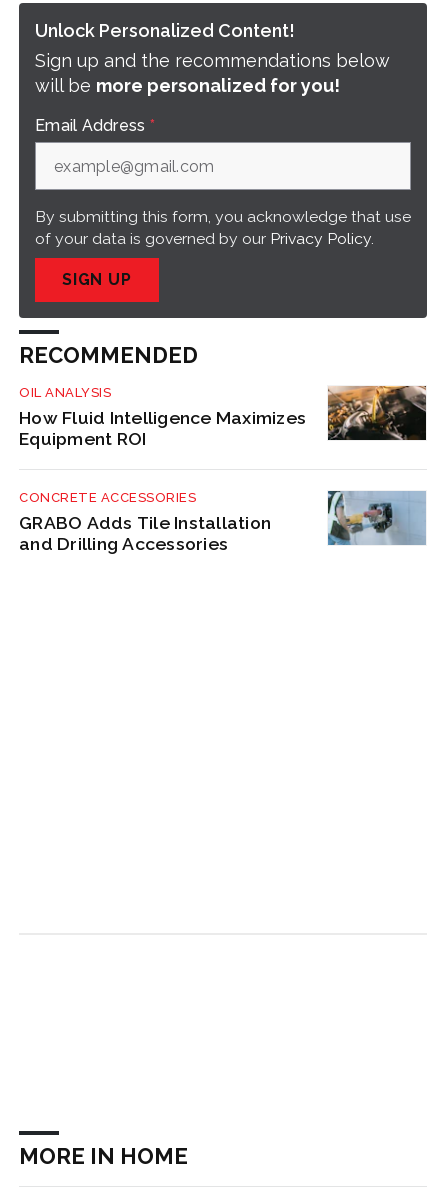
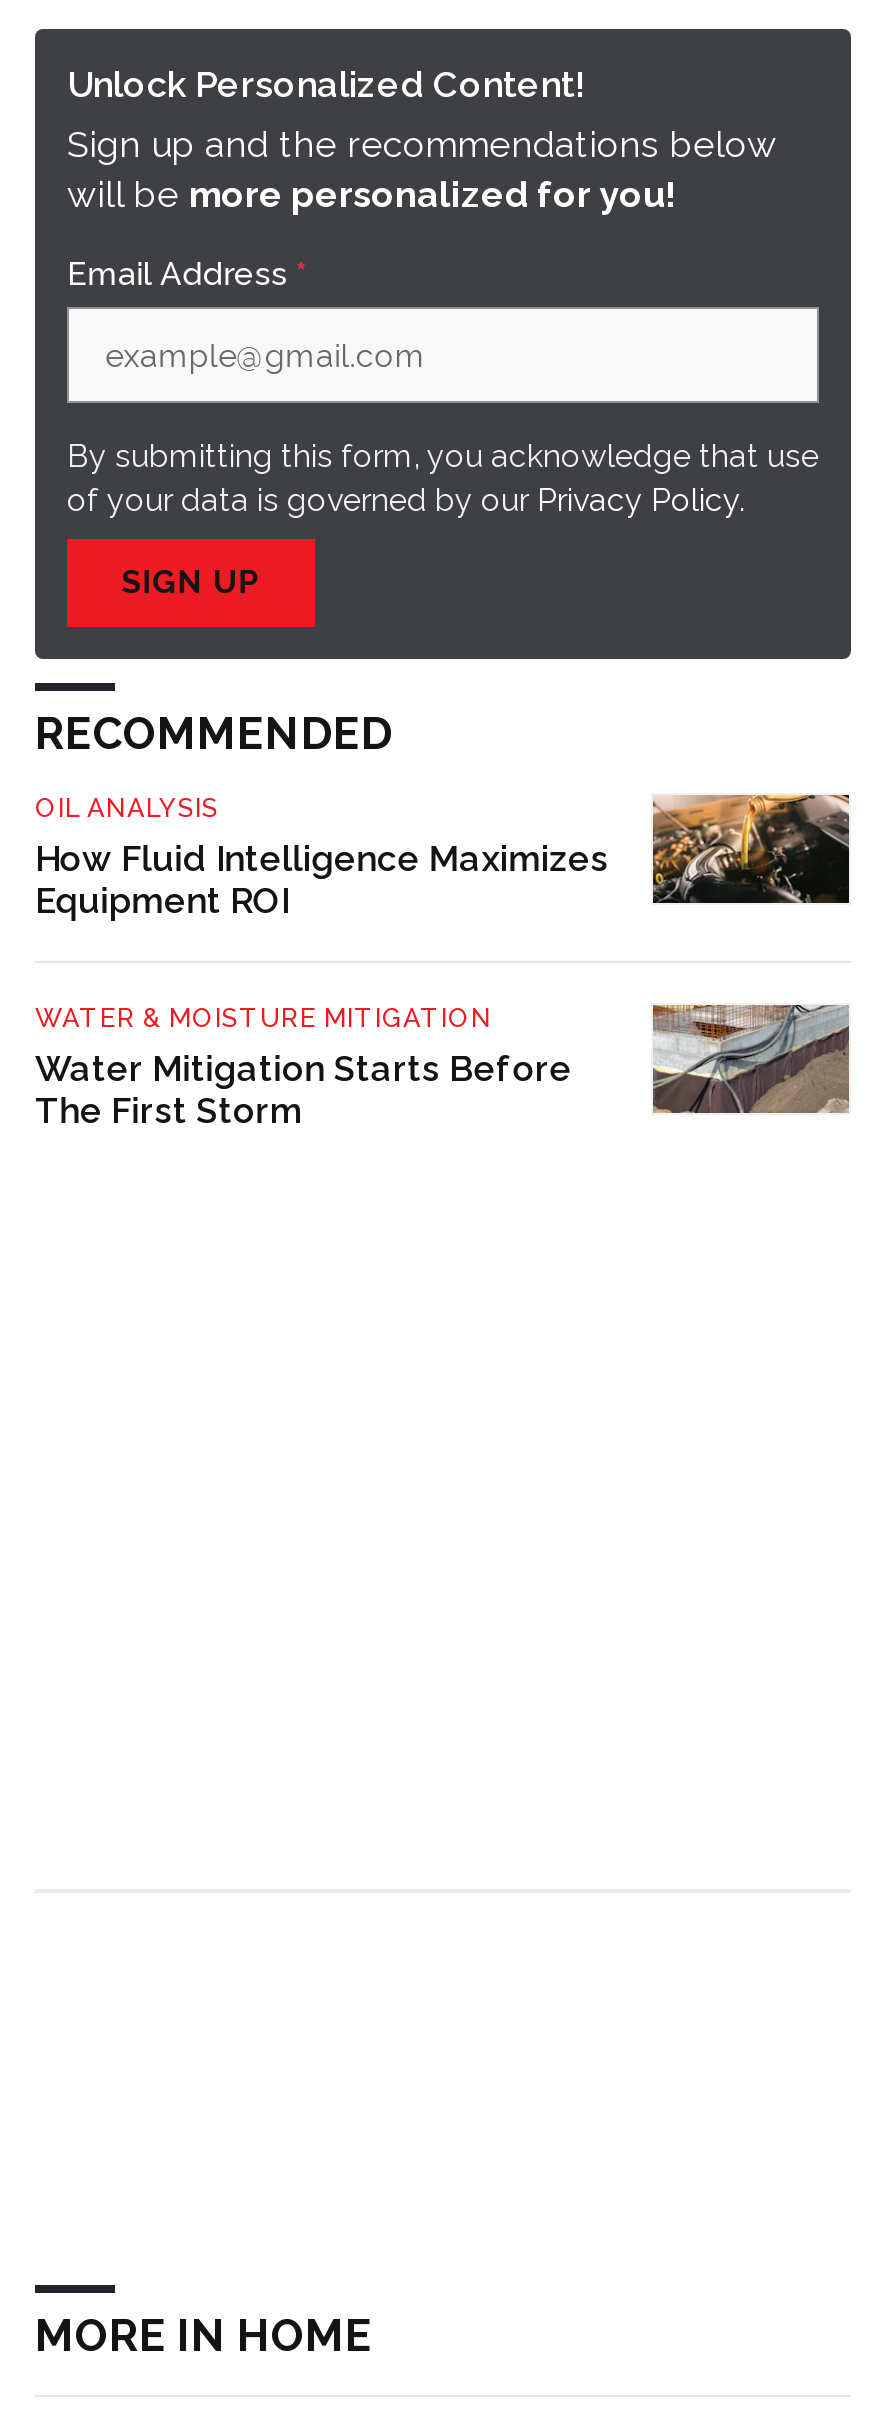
- CONCRETE ACCESSORIES
- GRABO Adds Tile Installation
- and Drilling Accessories
+ WATER & MOISTURE MITIGATION
+ Water Mitigation Starts Before
+ The First Storm

- [image]
+ [image]
